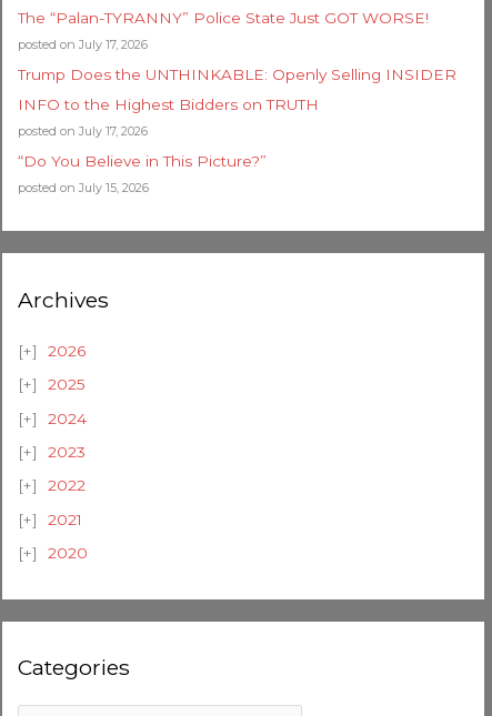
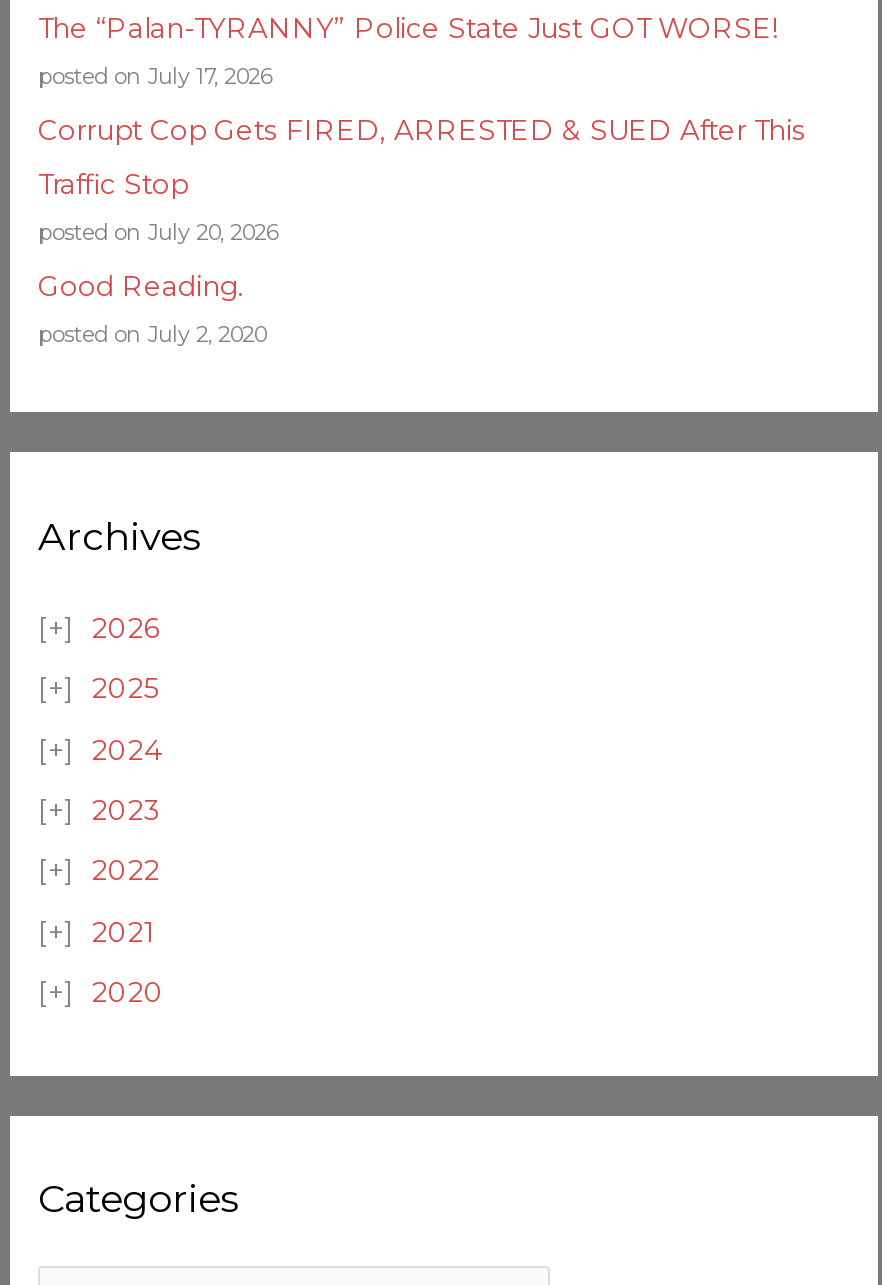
- Trump Does the UNTHINKABLE: Openly Selling INSIDER
+ Corrupt Cop Gets FIRED, ARRESTED & SUED After This

- INFO to the Highest Bidders on TRUTH
+ Traffic Stop

- posted on July 17, 2026
+ posted on July 20, 2026

- “Do You Believe in This Picture?”
+ Good Reading.

- posted on July 15, 2026
+ posted on July 2, 2020
